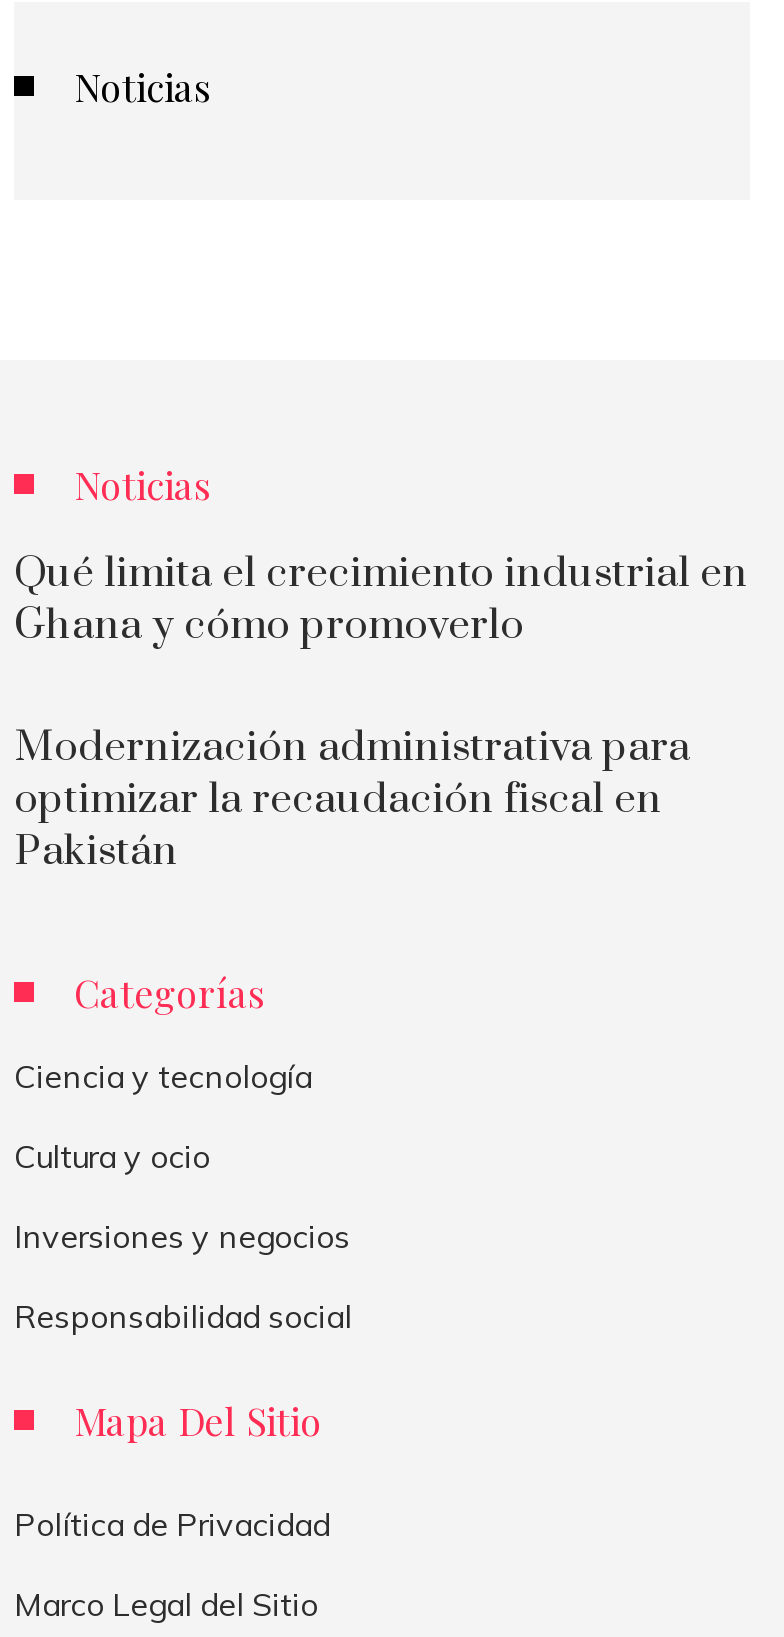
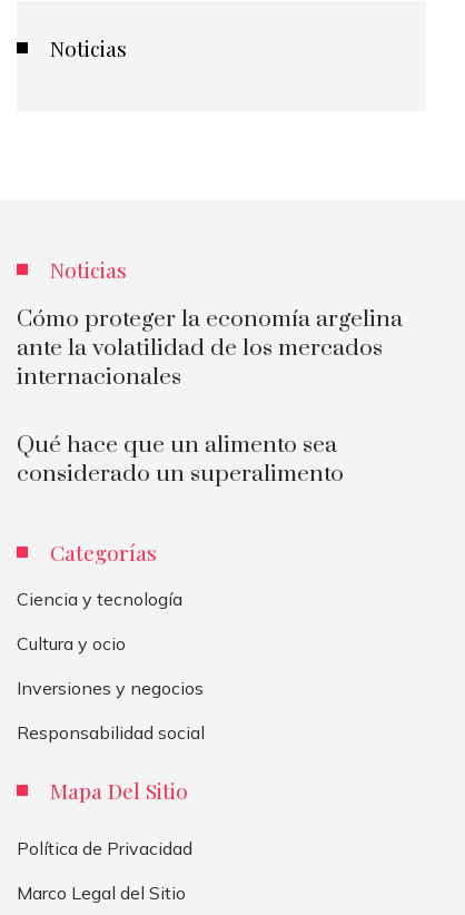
- Qué limita el crecimiento industrial en
- Ghana y cómo promoverlo
+ Cómo proteger la economía argelina
+ ante la volatilidad de los mercados
+ internacionales

- Modernización administrativa para
- optimizar la recaudación fiscal en
- Pakistán
+ Qué hace que un alimento sea
+ considerado un superalimento
